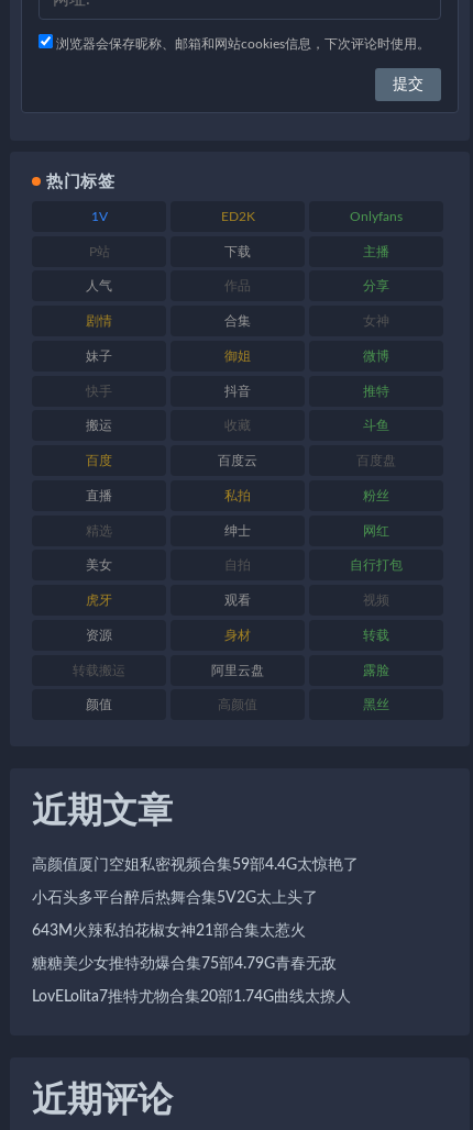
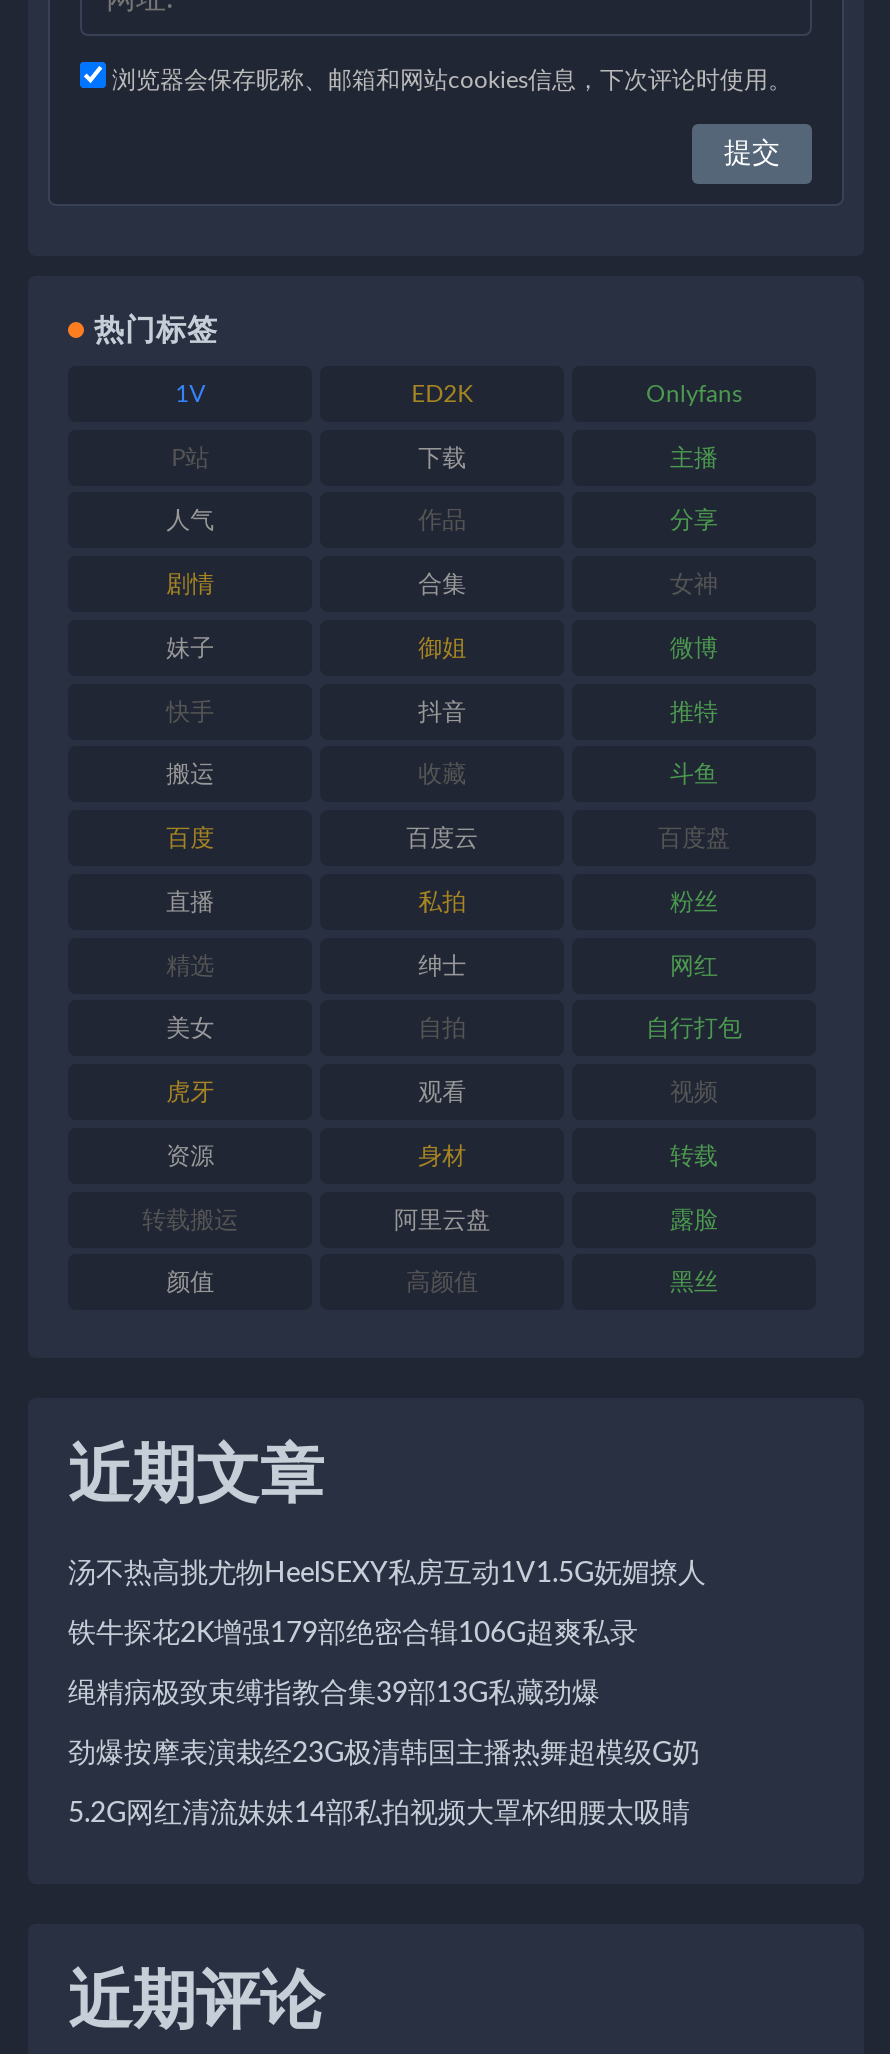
- 高颜值厦门空姐私密视频合集59部4.4G太惊艳了
+ 汤不热高挑尤物HeelSEXY私房互动1V1.5G妩媚撩人

- 小石头多平台醉后热舞合集5V2G太上头了
+ 铁牛探花2K增强179部绝密合辑106G超爽私录

- 643M火辣私拍花椒女神21部合集太惹火
+ 绳精病极致束缚指教合集39部13G私藏劲爆

- 糖糖美少女推特劲爆合集75部4.79G青春无敌
+ 劲爆按摩表演栽经23G极清韩国主播热舞超模级G奶

- LovELolita7推特尤物合集20部1.74G曲线太撩人
+ 5.2G网红清流妹妹14部私拍视频大罩杯细腰太吸睛
